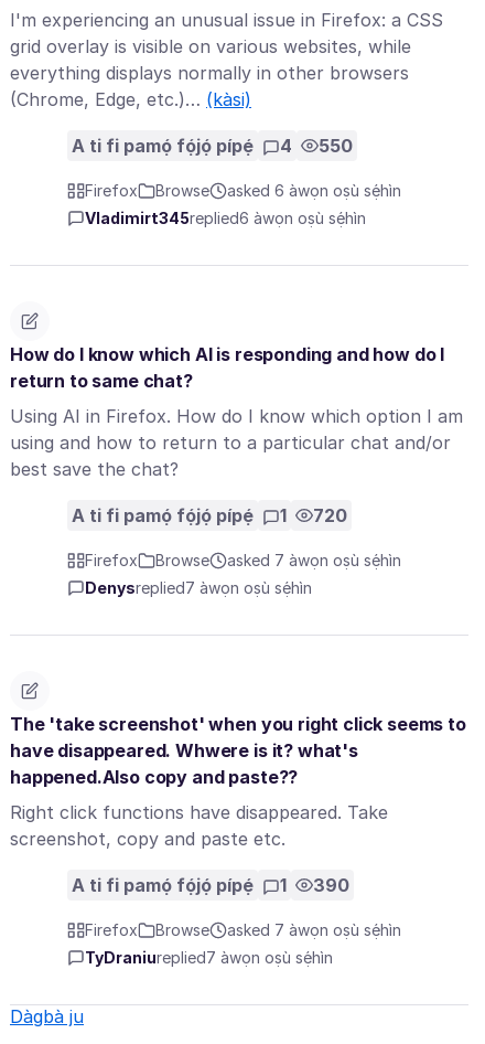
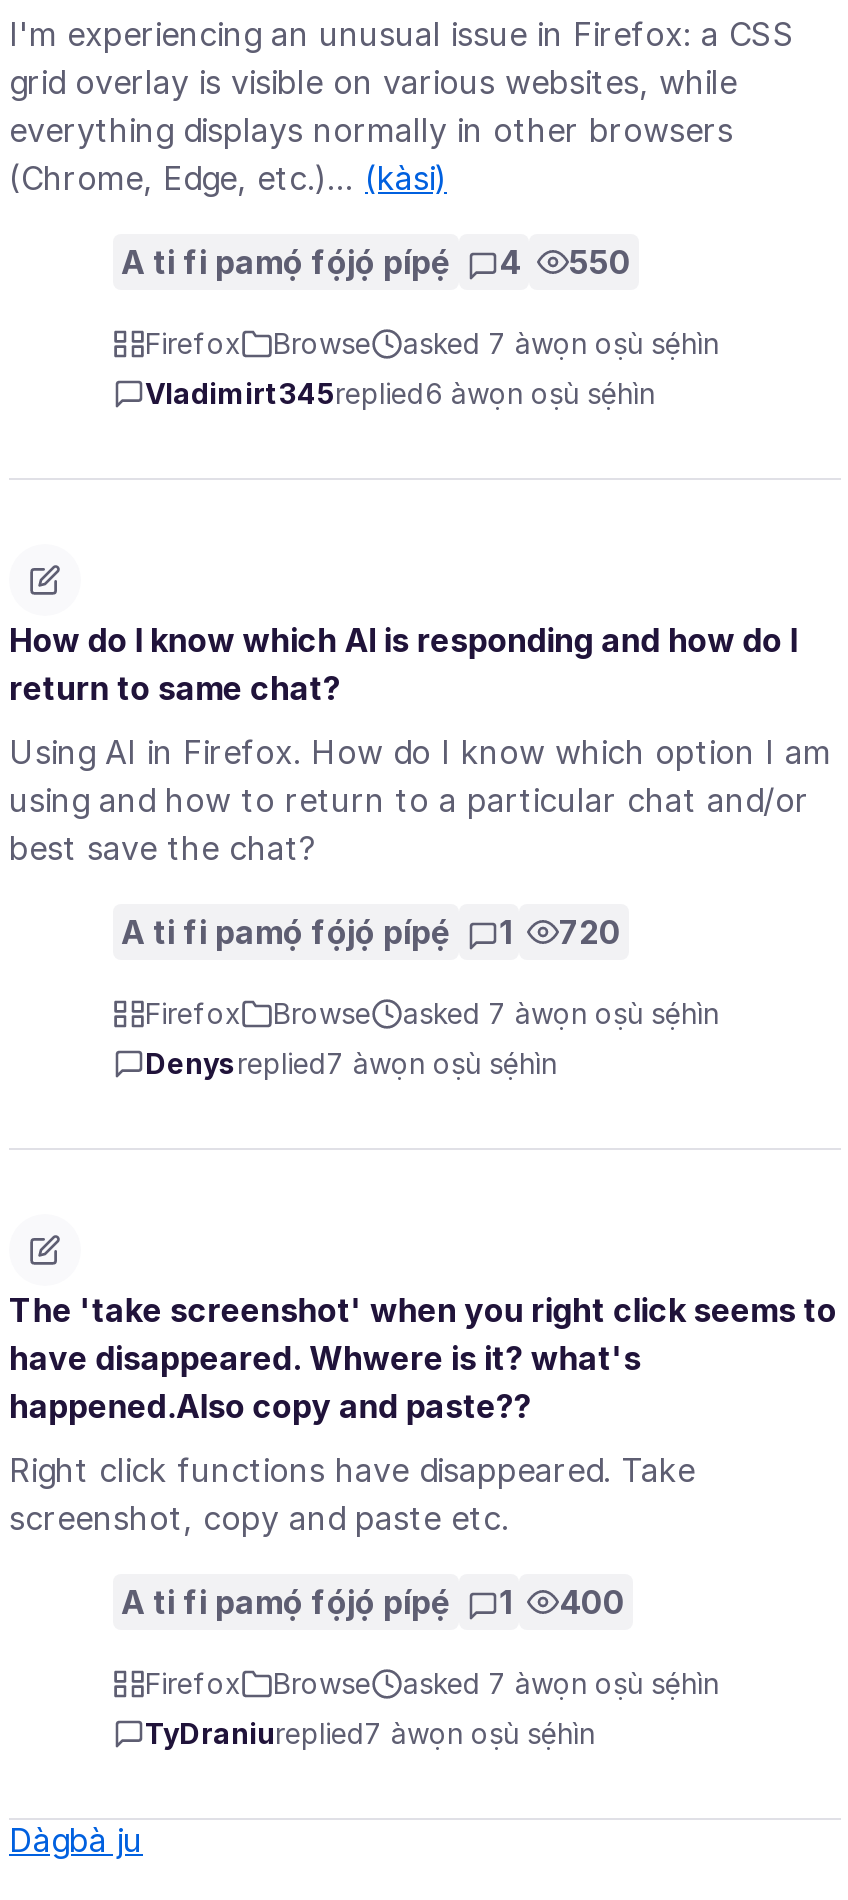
- asked 6 àwọn oṣù sẹ́hìn
+ asked 7 àwọn oṣù sẹ́hìn

- 390
+ 400
